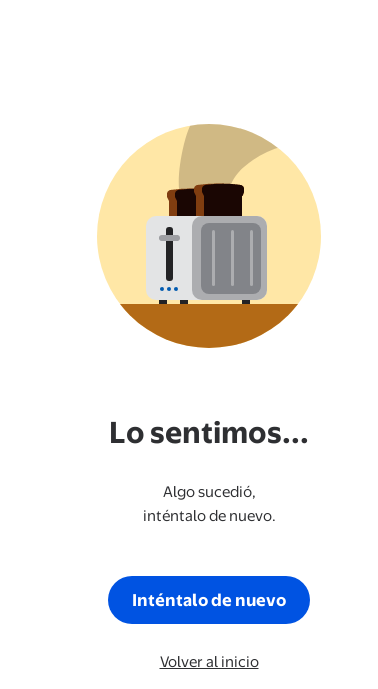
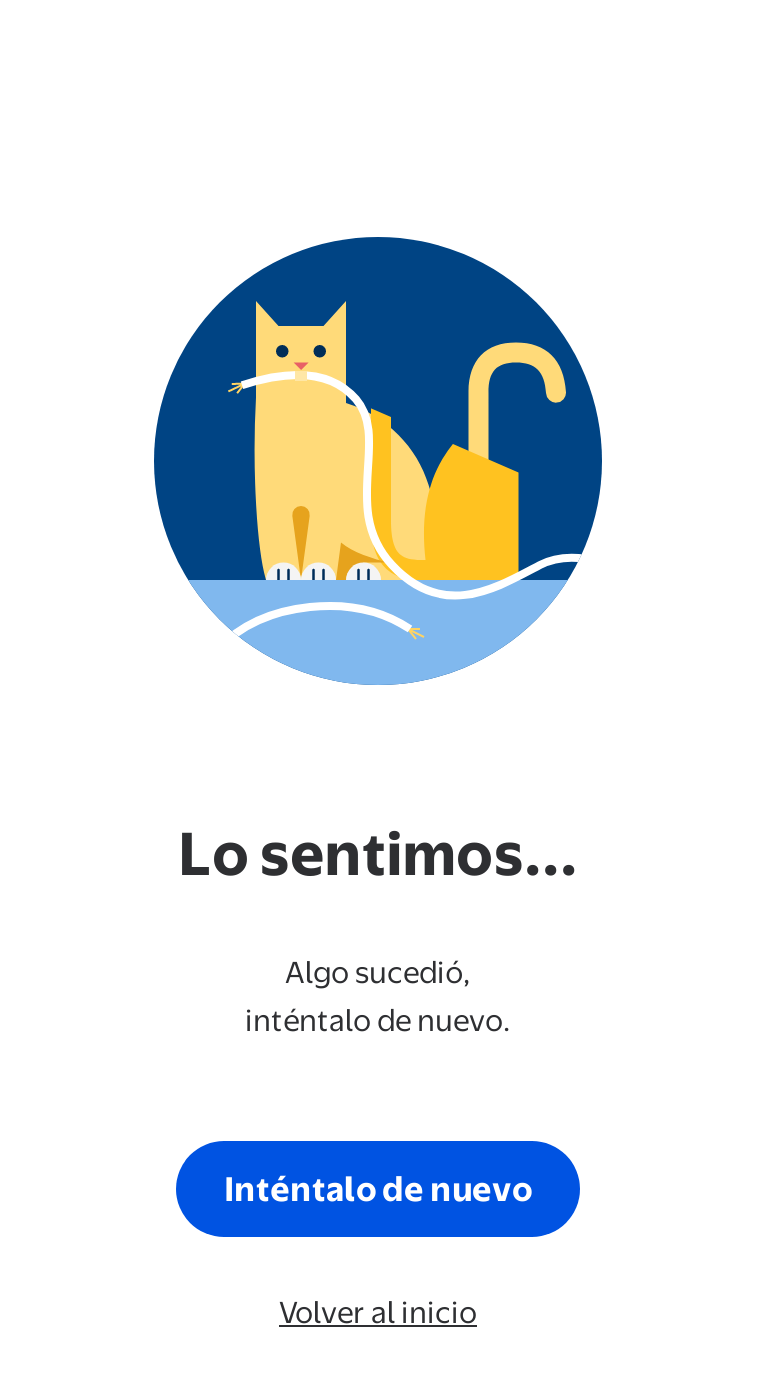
- [image]
+ [image]
